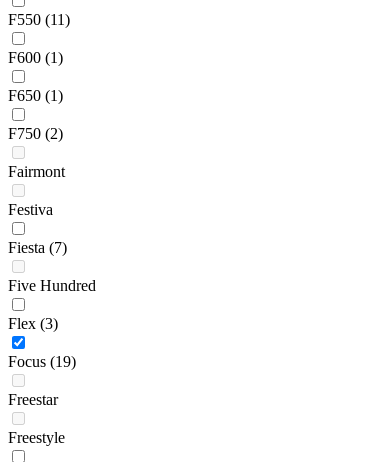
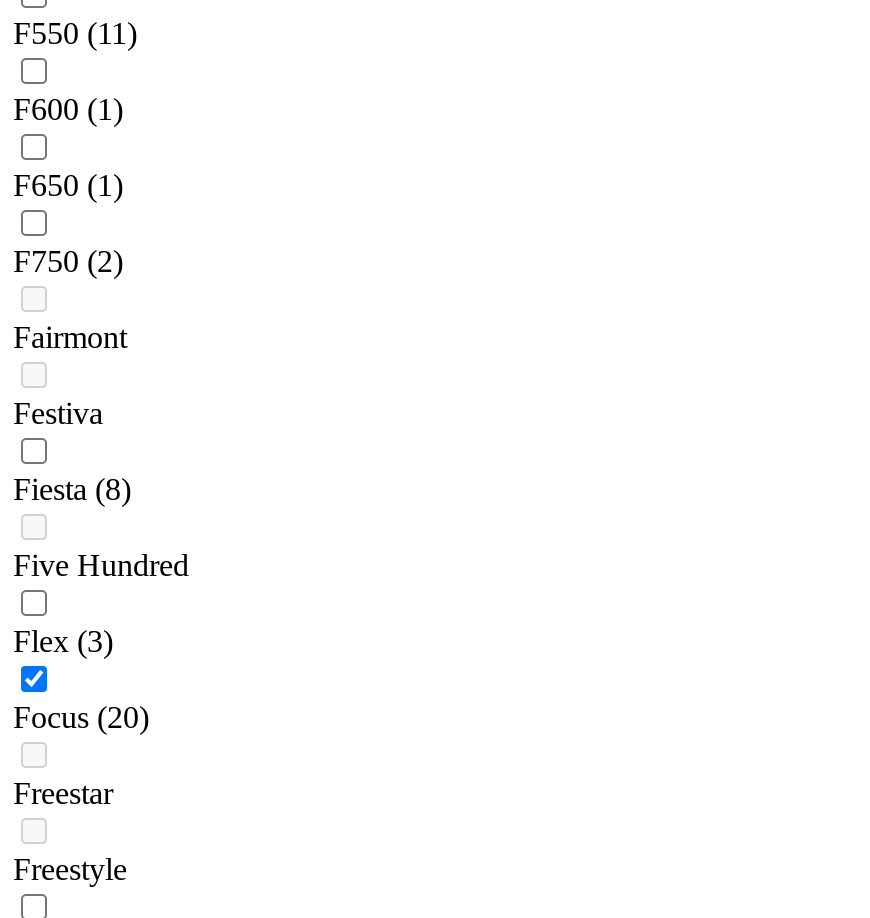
- Fiesta (7)
+ Fiesta (8)

- Focus (19)
+ Focus (20)
